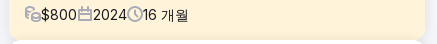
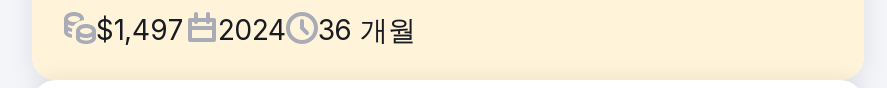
- $800
+ $1,497

- 16 개월
+ 36 개월
